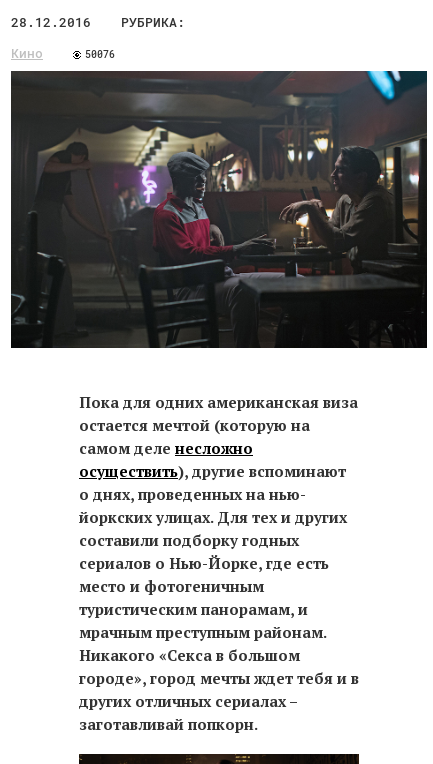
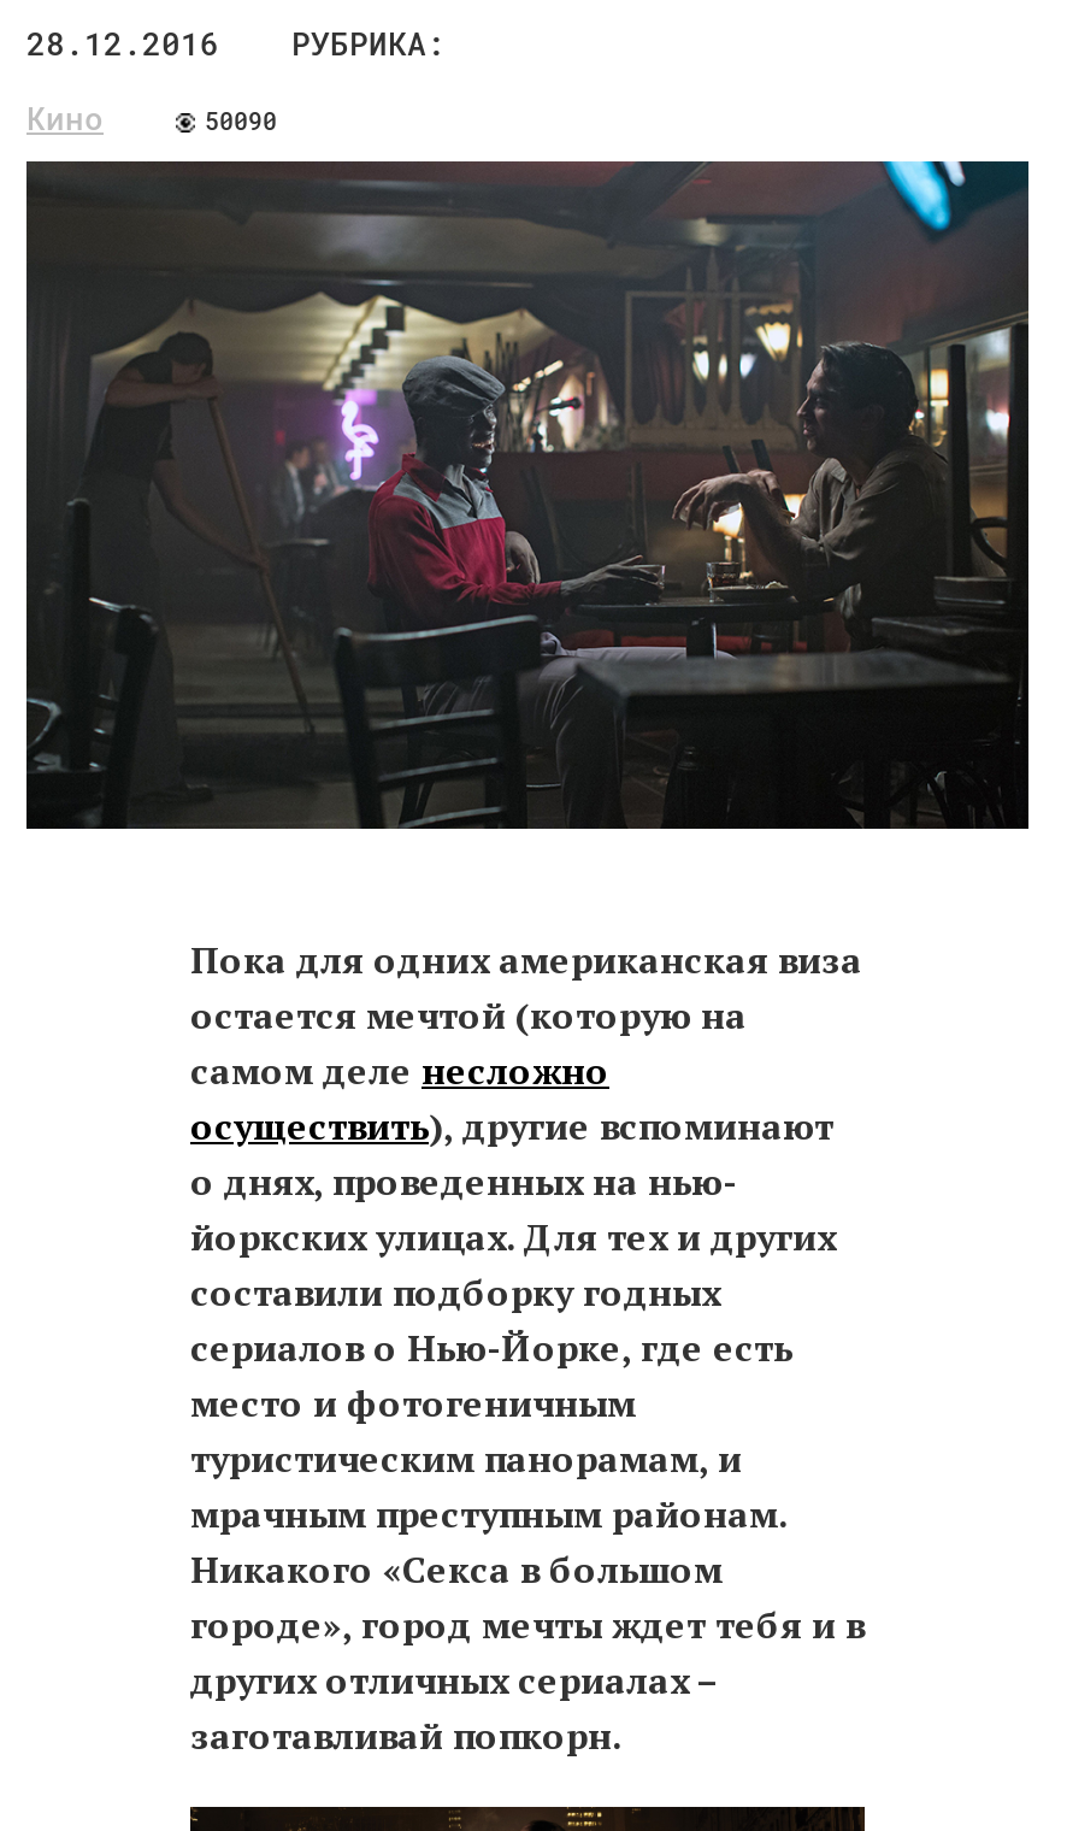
- 50076
+ 50090
